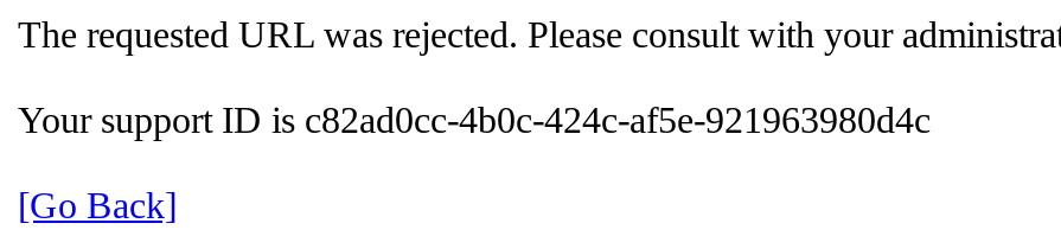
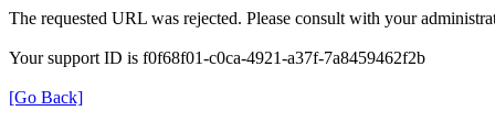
- Your support ID is c82ad0cc-4b0c-424c-af5e-921963980d4c
+ Your support ID is f0f68f01-c0ca-4921-a37f-7a8459462f2b
